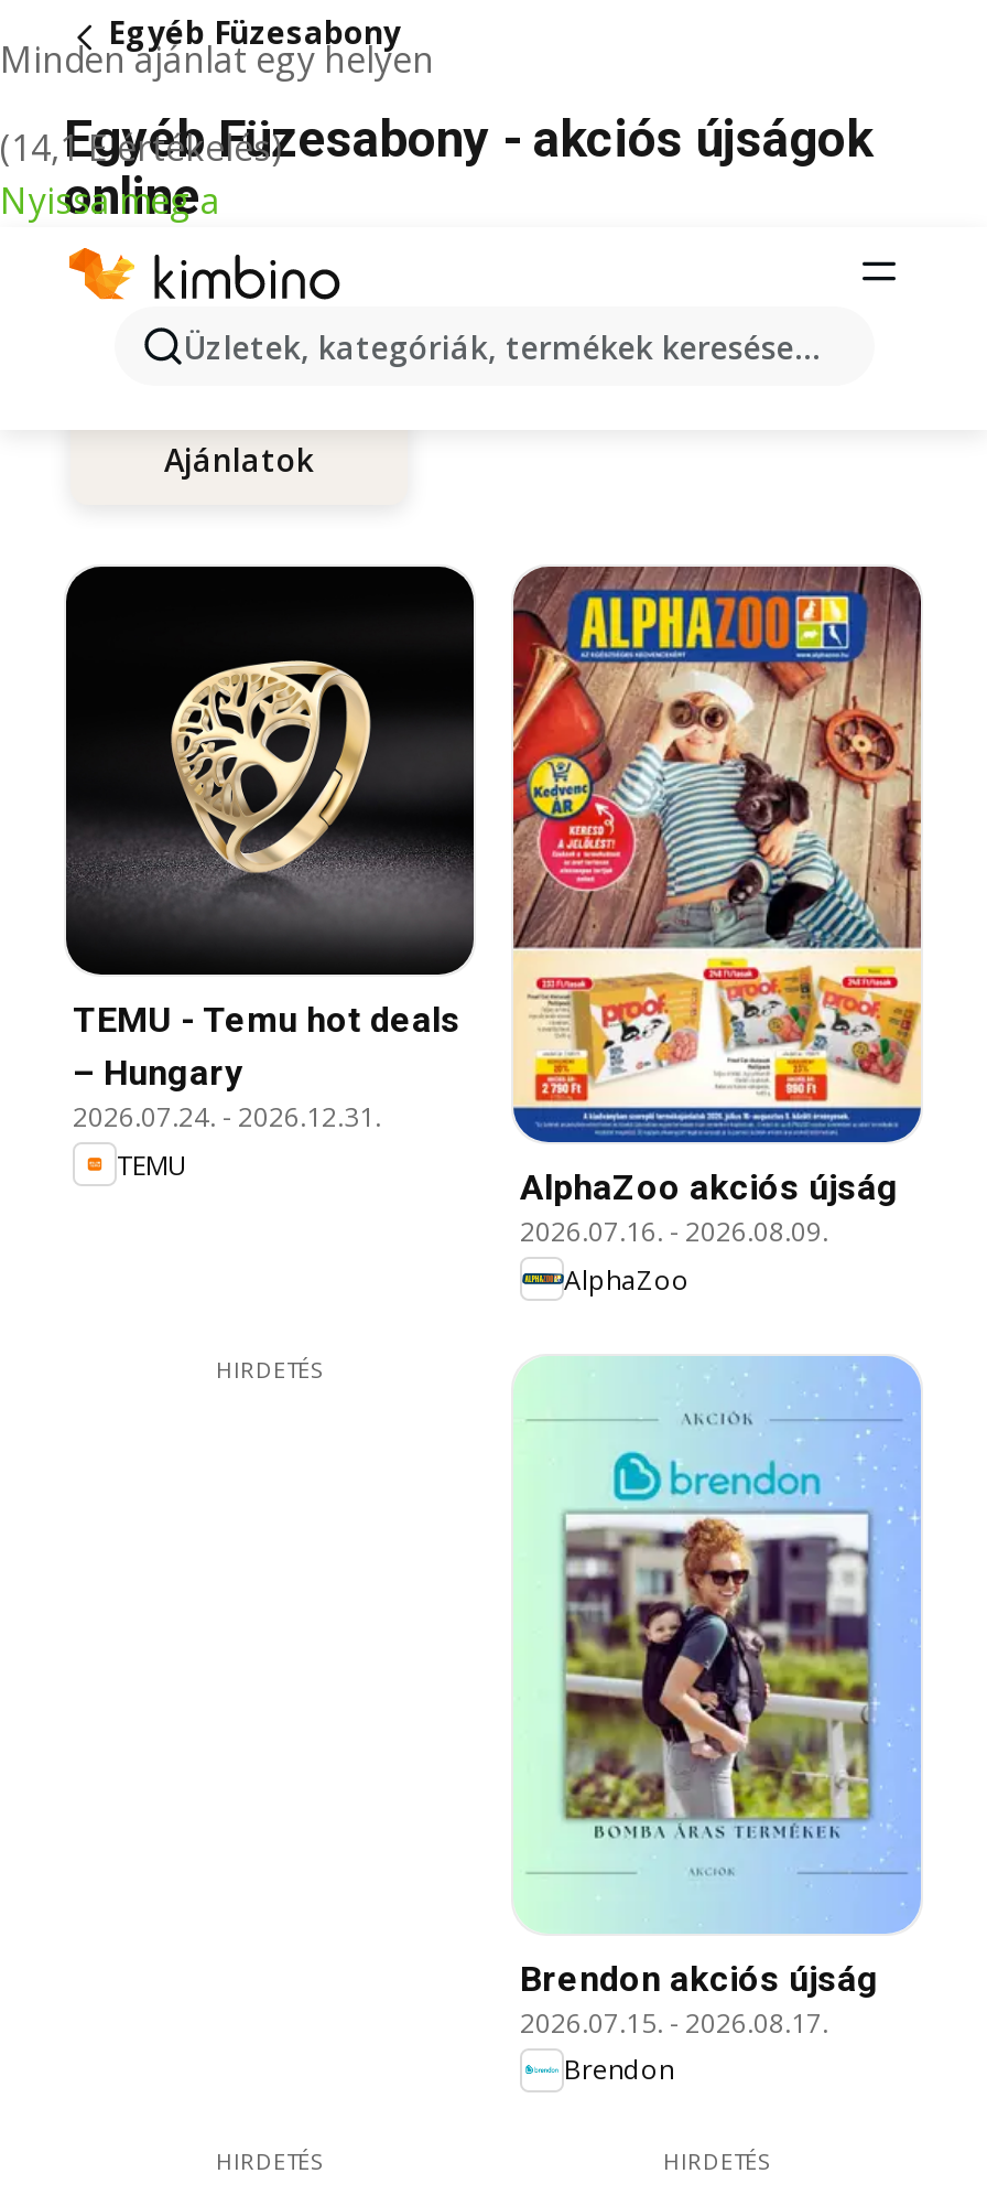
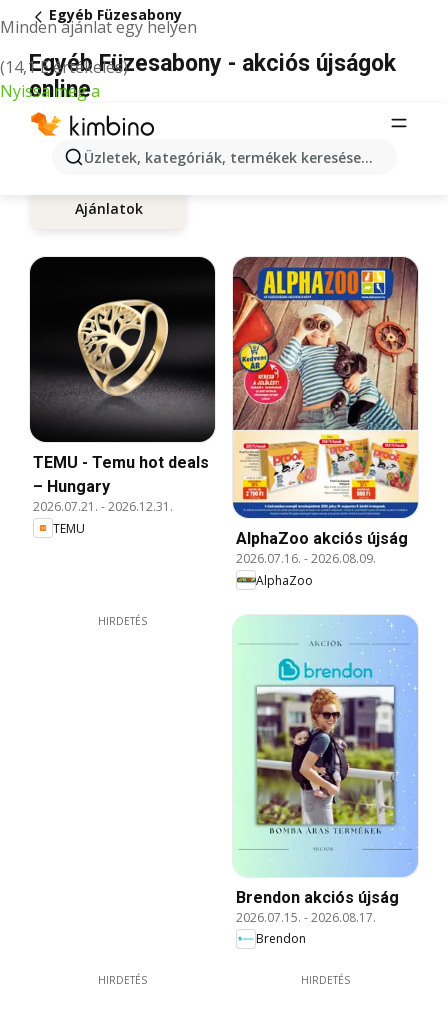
- 2026.07.24. - 2026.12.31.
+ 2026.07.21. - 2026.12.31.
